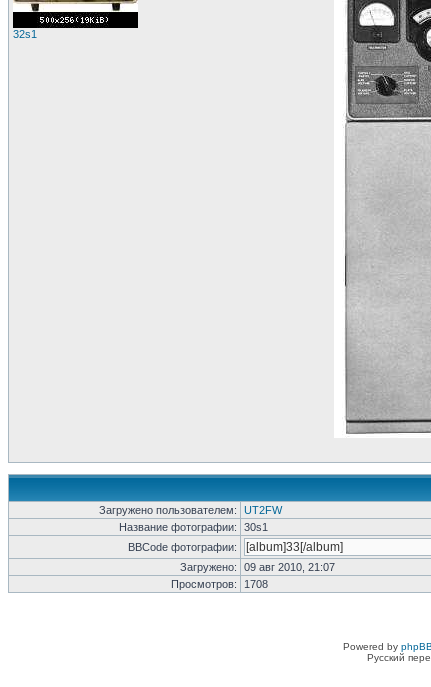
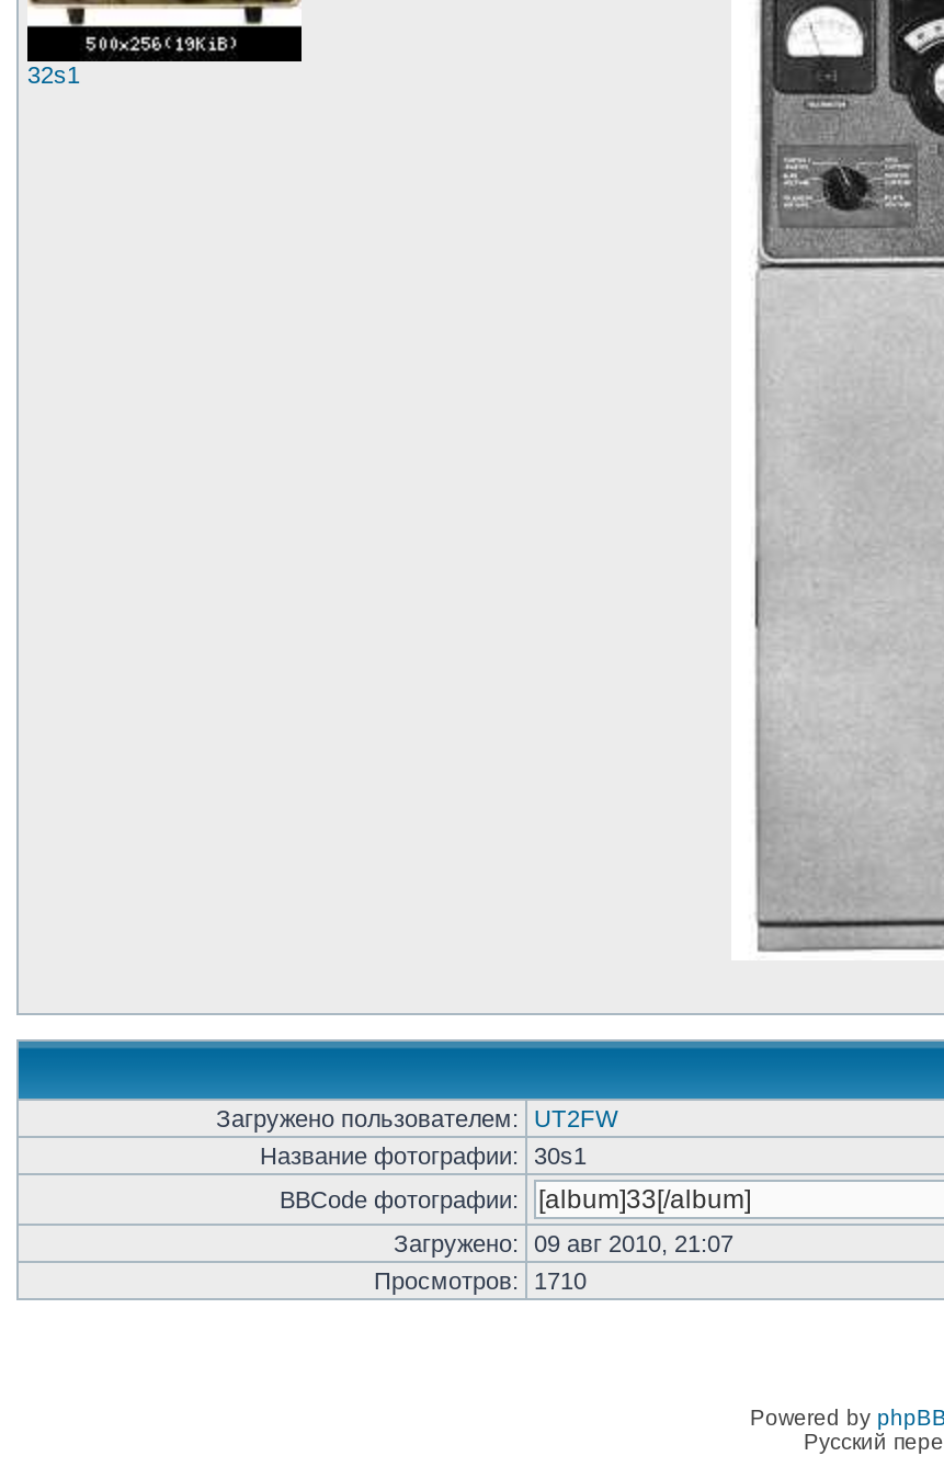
- Просмотров: 1708
+ Просмотров: 1710
